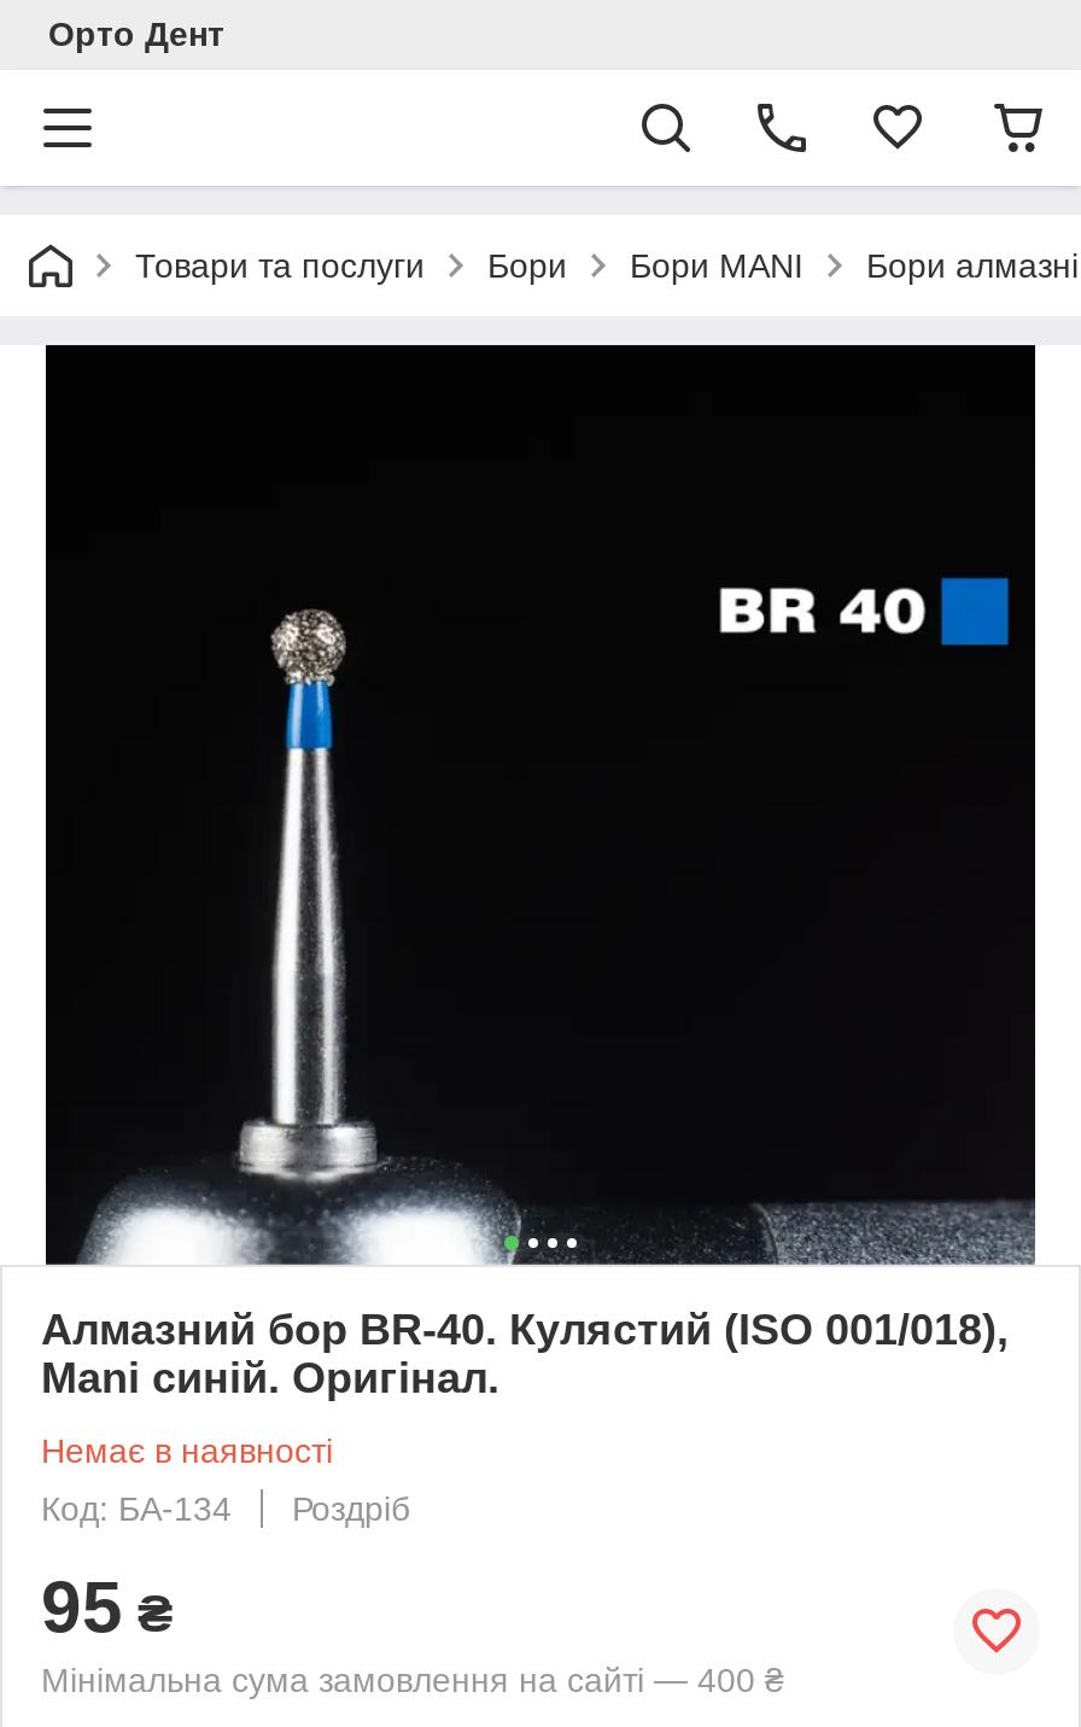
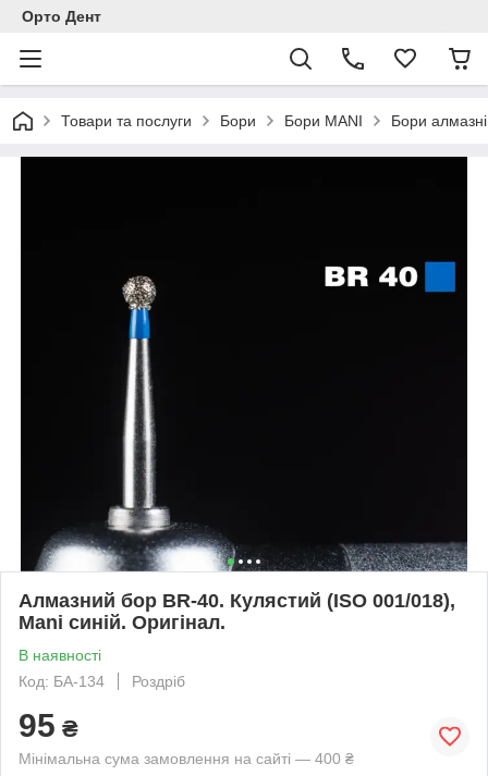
- Немає в наявності
+ В наявності
